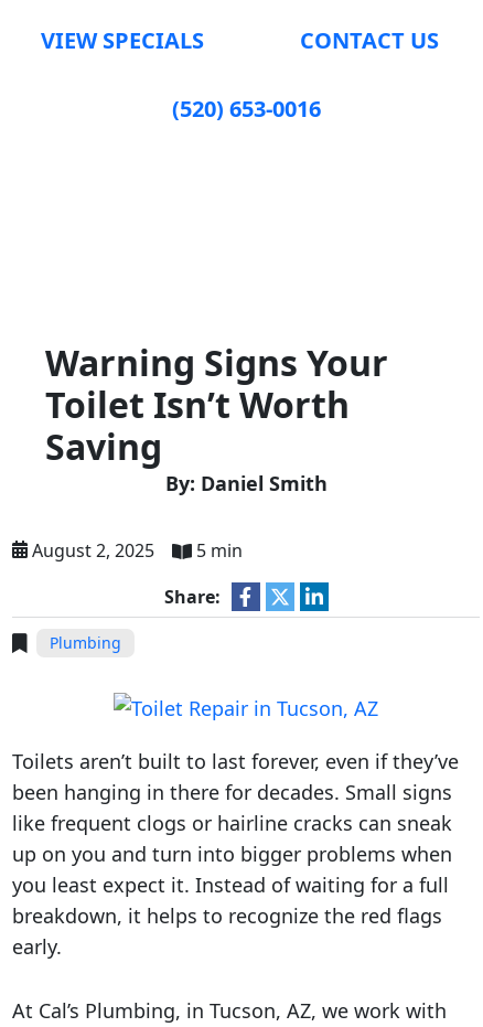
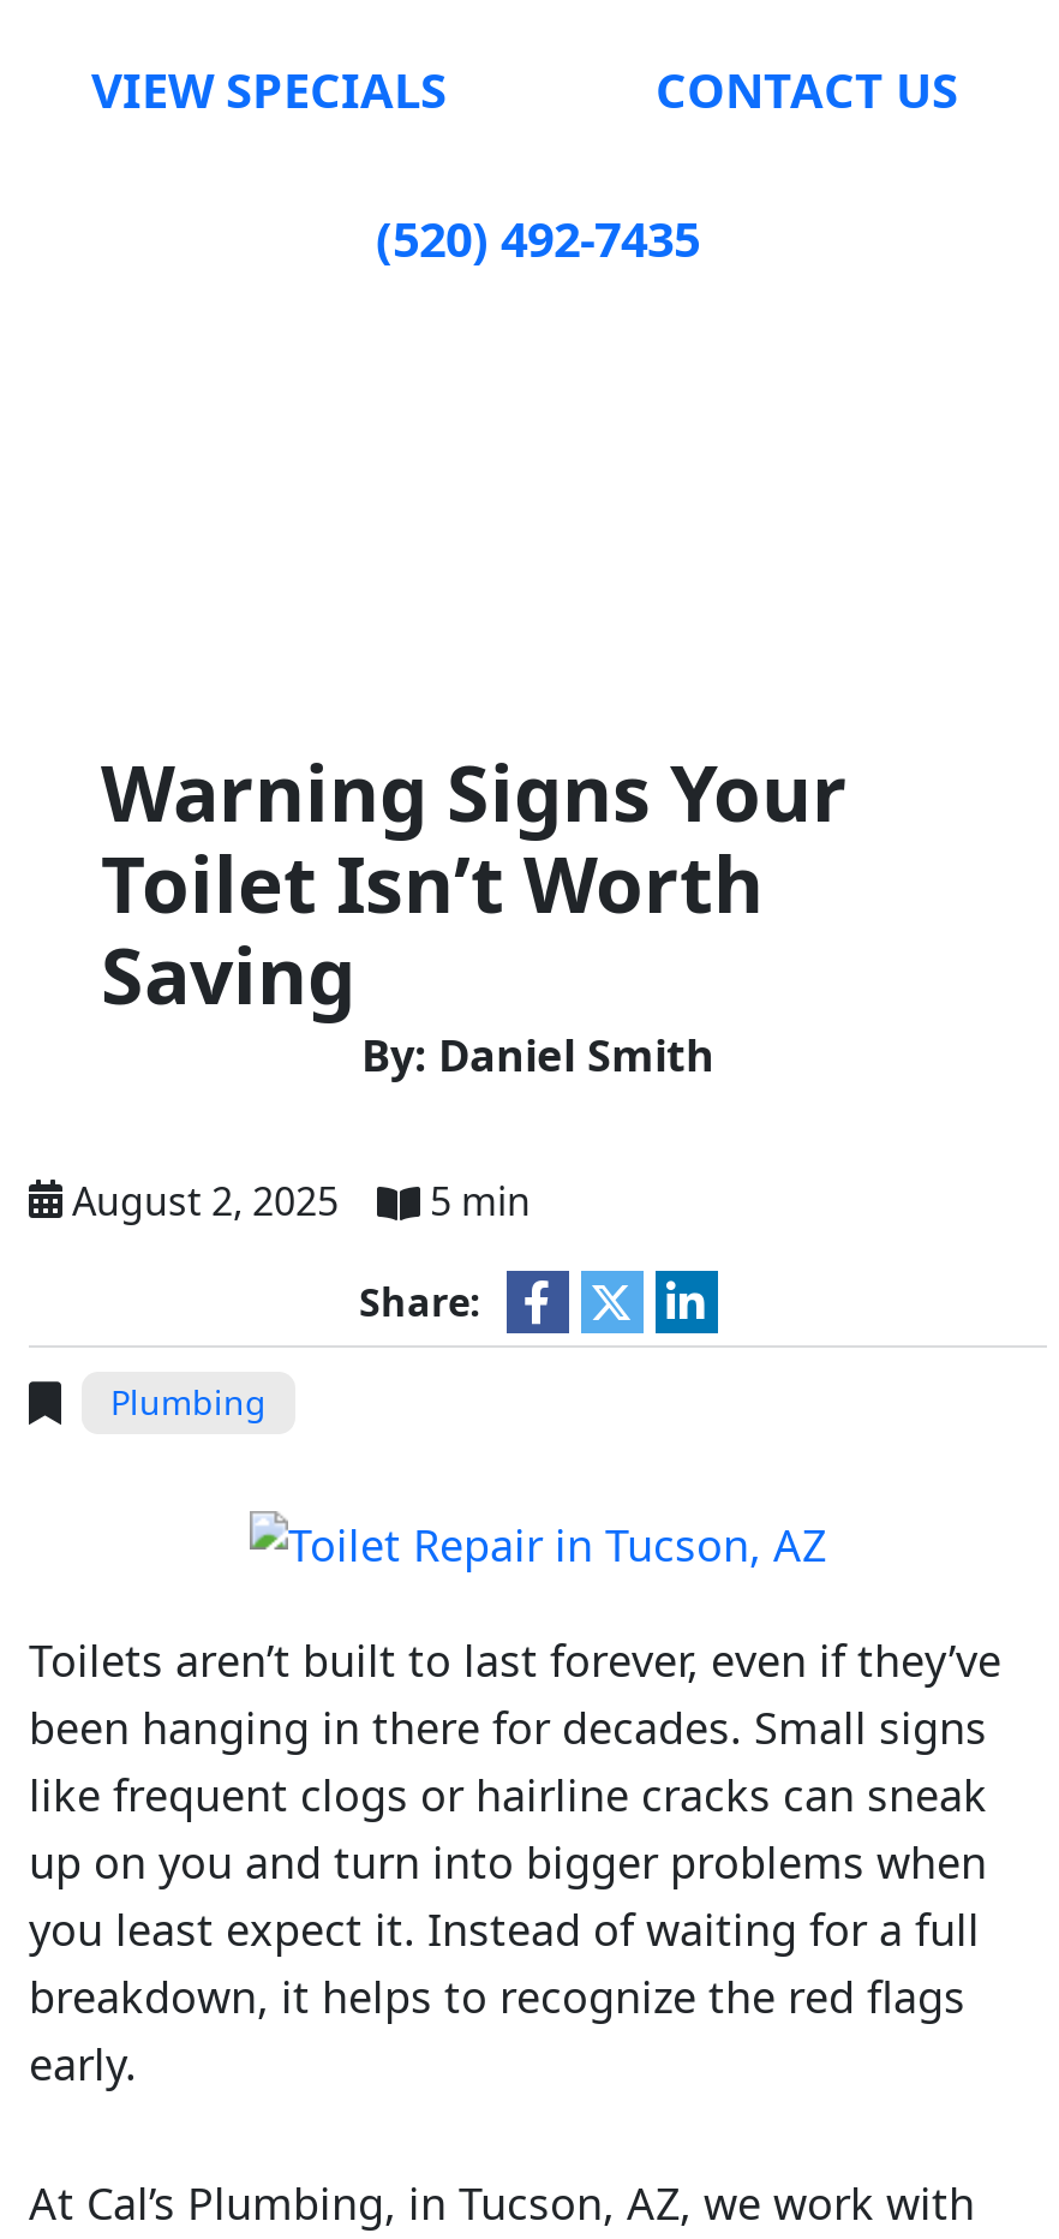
- (520) 653-0016
+ (520) 492-7435
